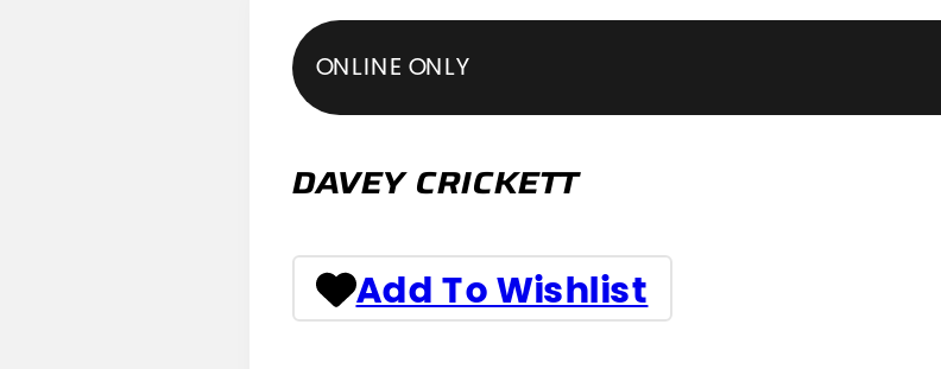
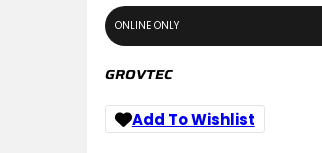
- DAVEY CRICKETT
+ GROVTEC
